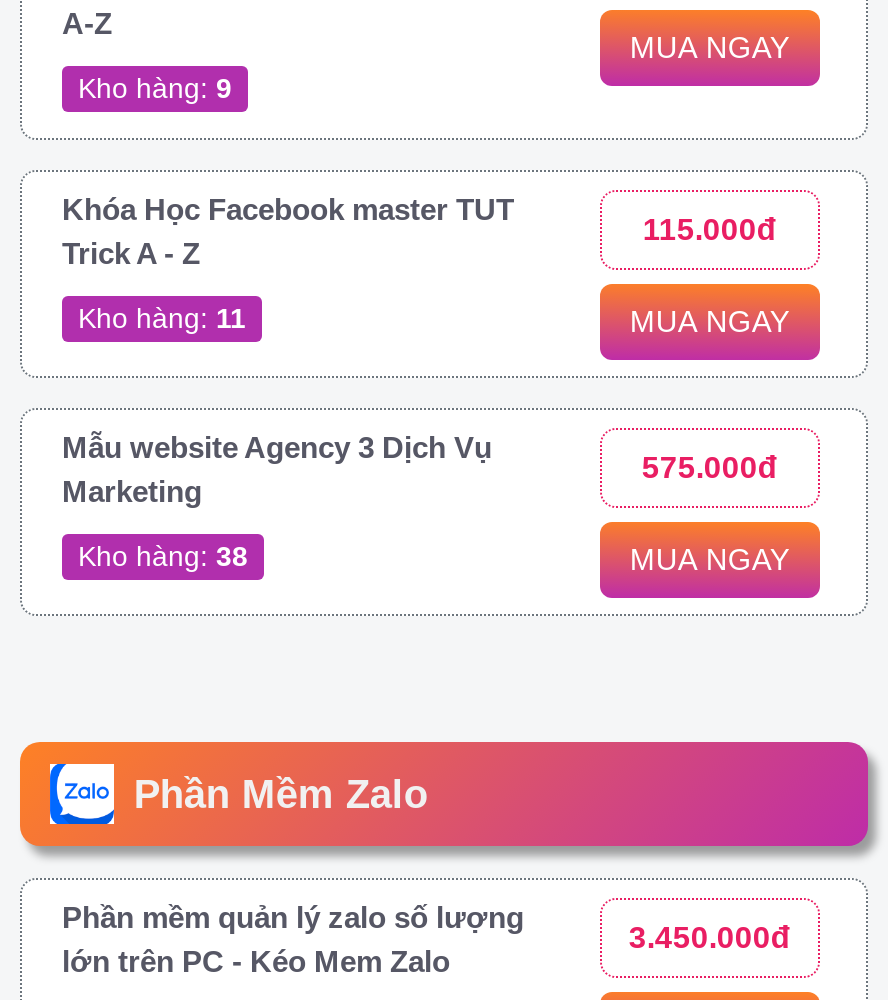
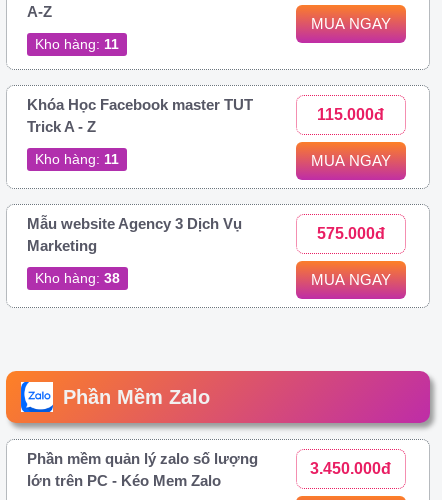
- Kho hàng: 9
+ Kho hàng: 11
